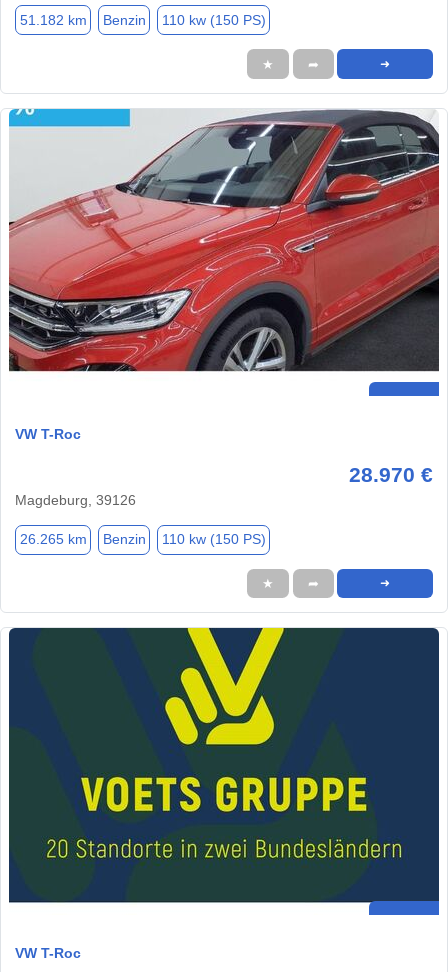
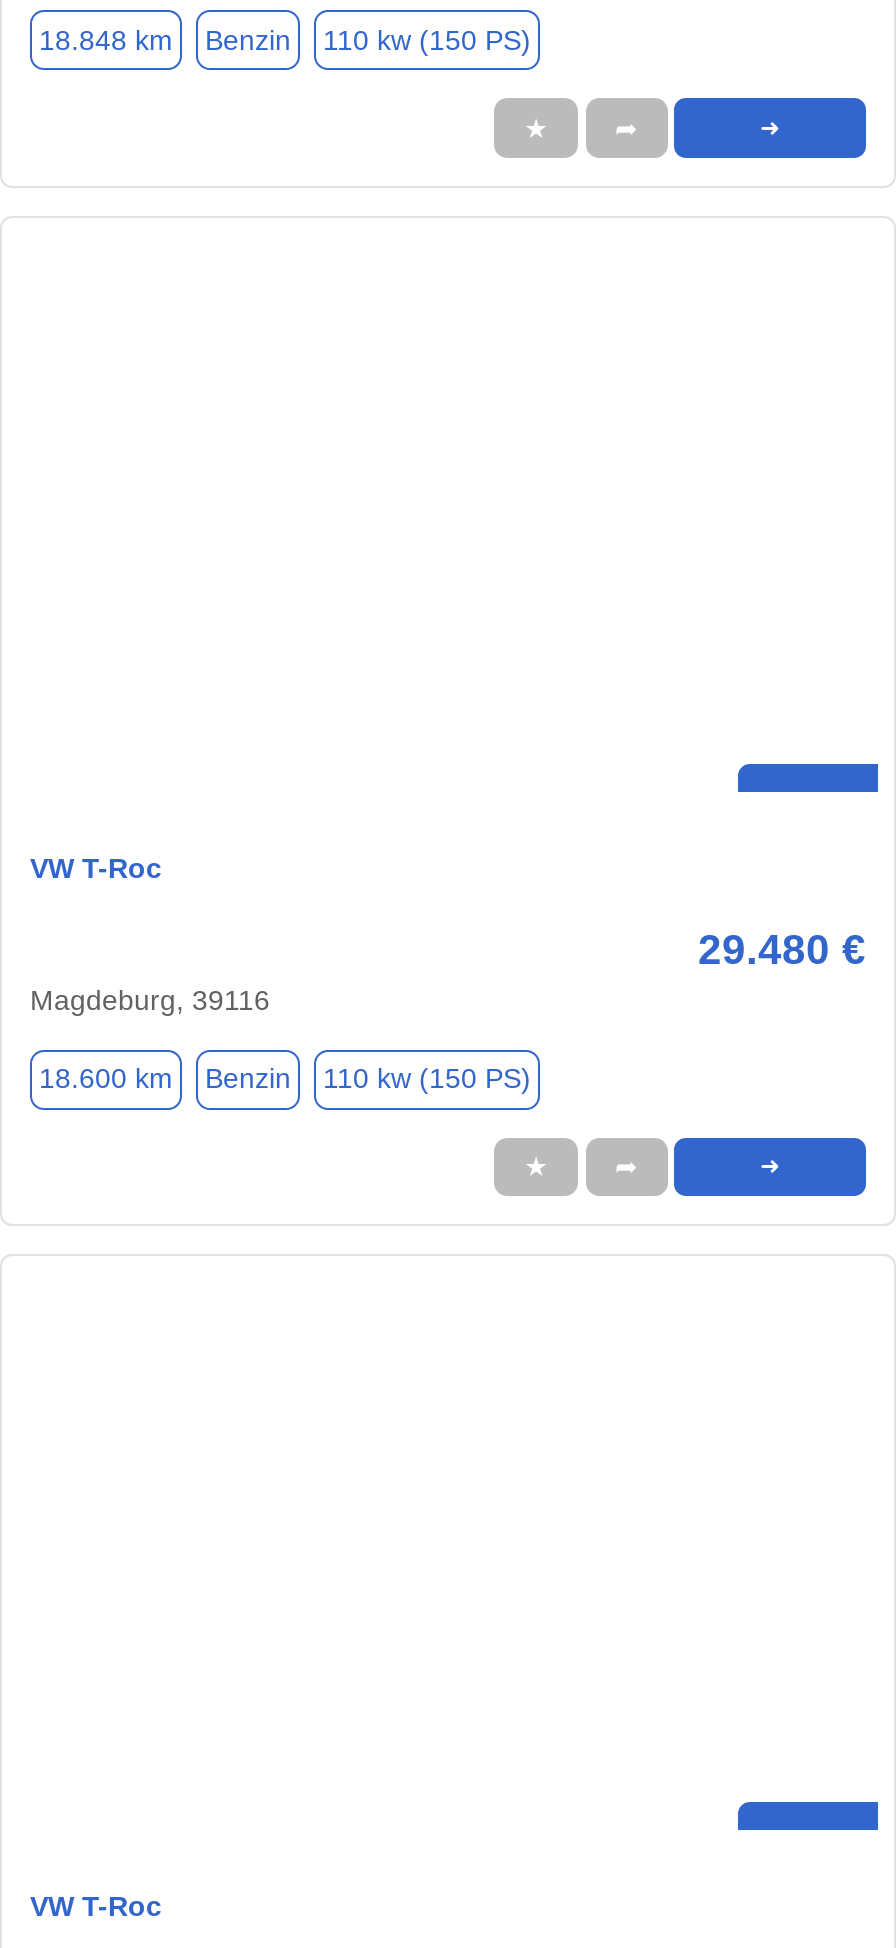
- 51.182 km Benzin 110 kw (150 PS)
+ 18.848 km Benzin 110 kw (150 PS)

- [image]

- 28.970 €
+ 29.480 €

- Magdeburg, 39126
+ Magdeburg, 39116

- 26.265 km Benzin 110 kw (150 PS)
+ 18.600 km Benzin 110 kw (150 PS)

- [image]
